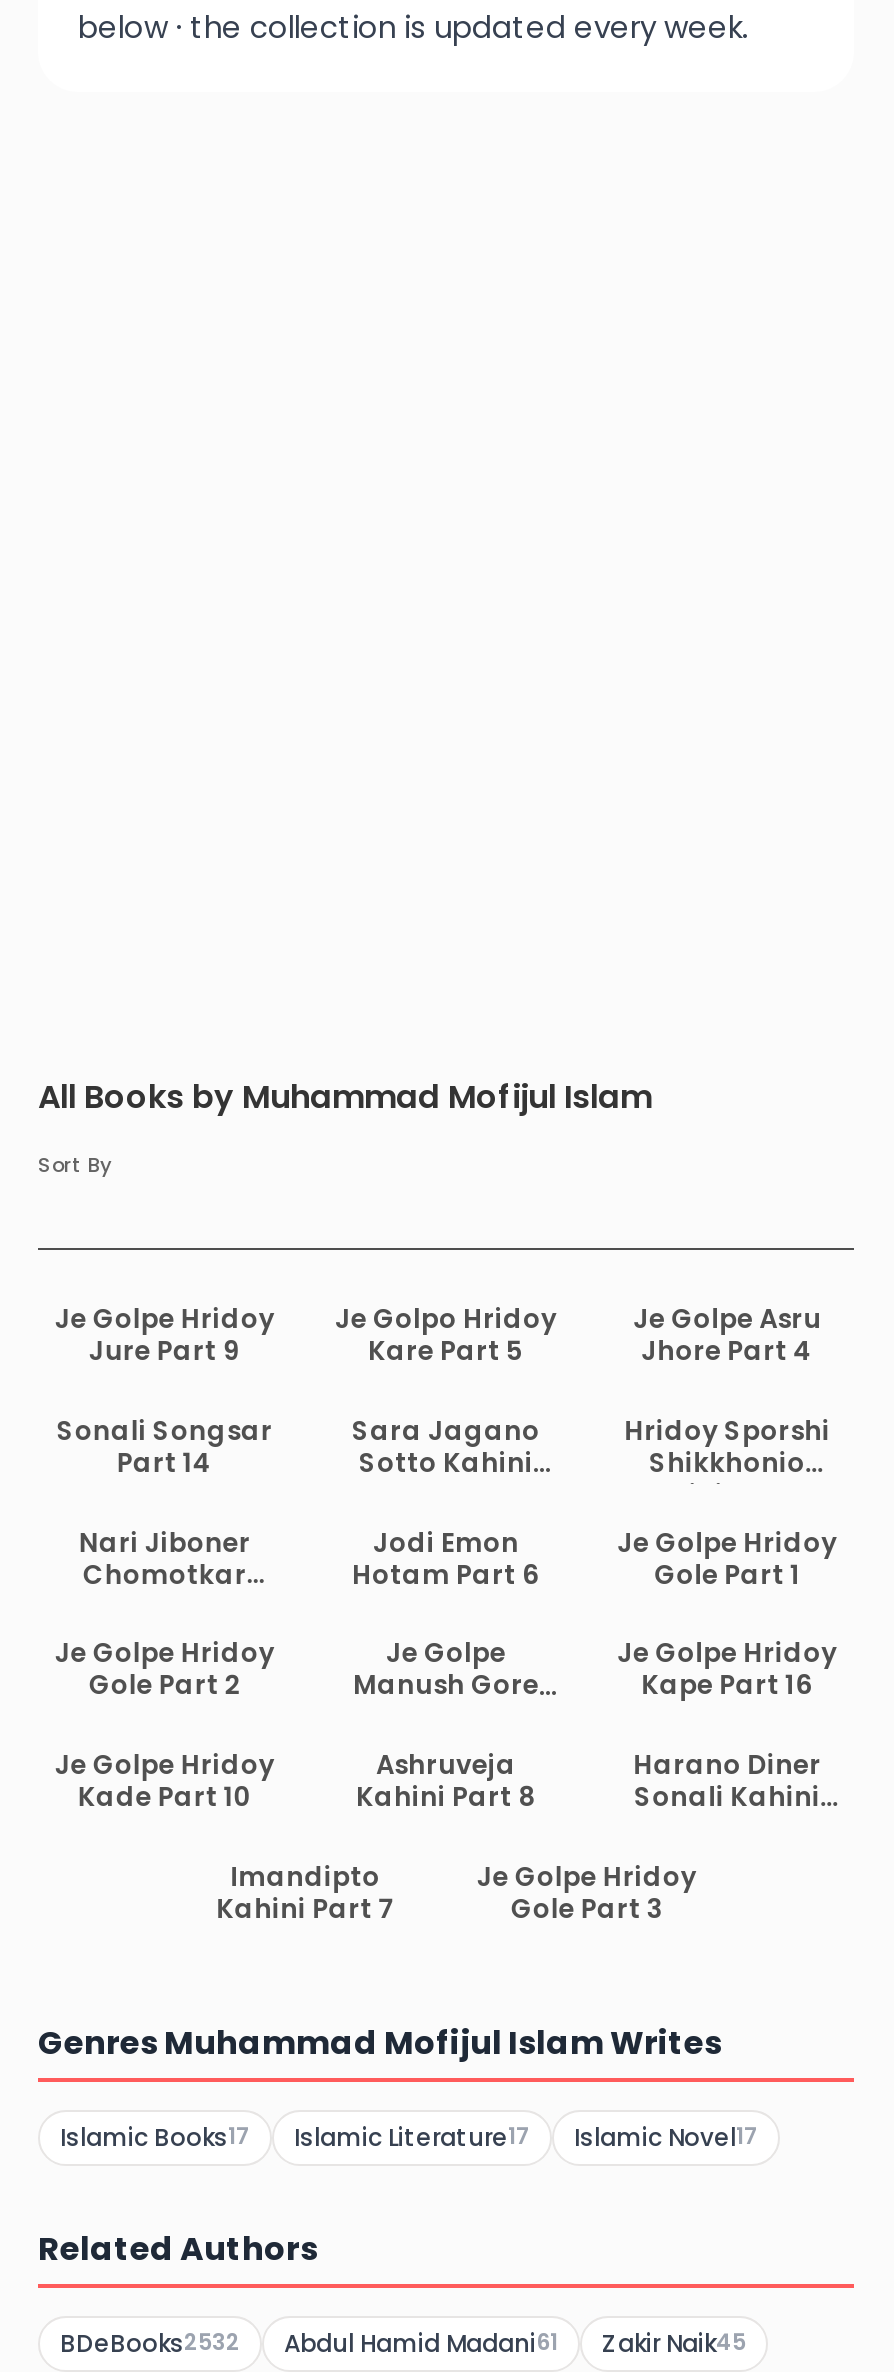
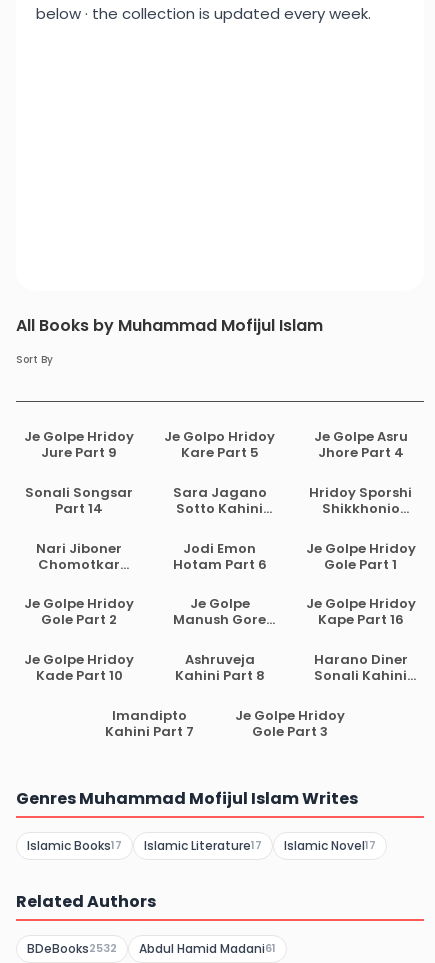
- Zakir Naik45
